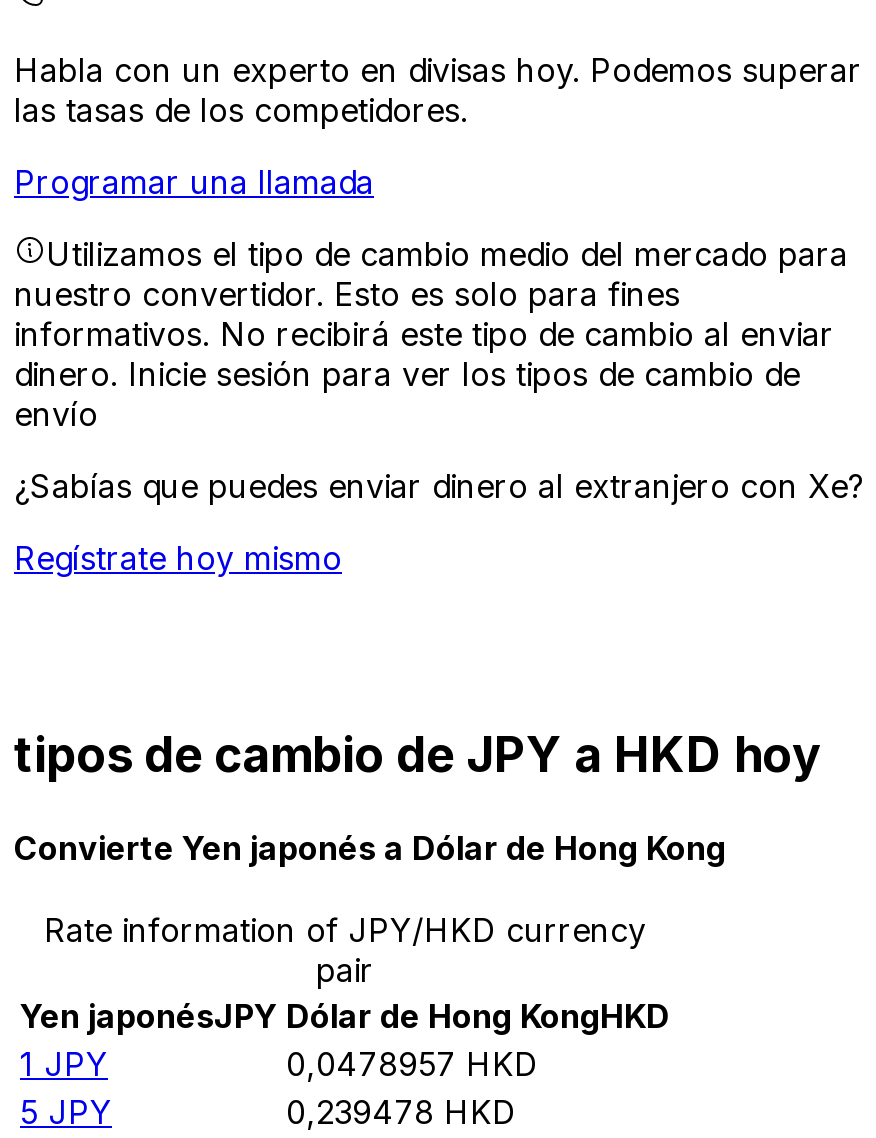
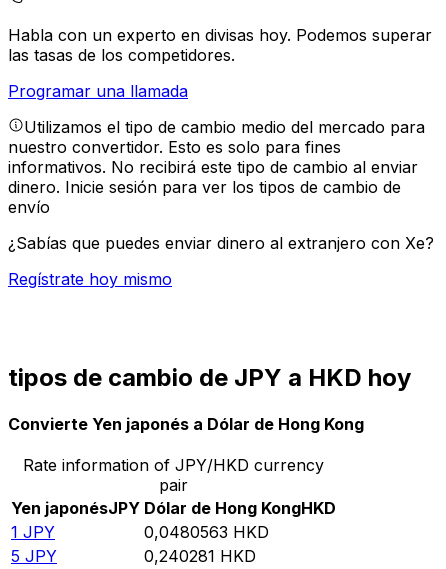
- 0,0478957 HKD
+ 0,0480563 HKD

- 0,239478 HKD
+ 0,240281 HKD
